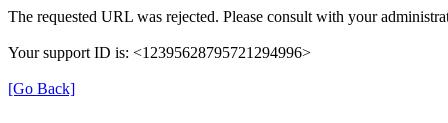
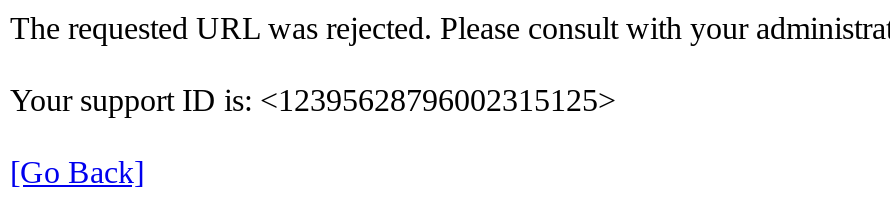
- Your support ID is: <12395628795721294996>
+ Your support ID is: <12395628796002315125>
